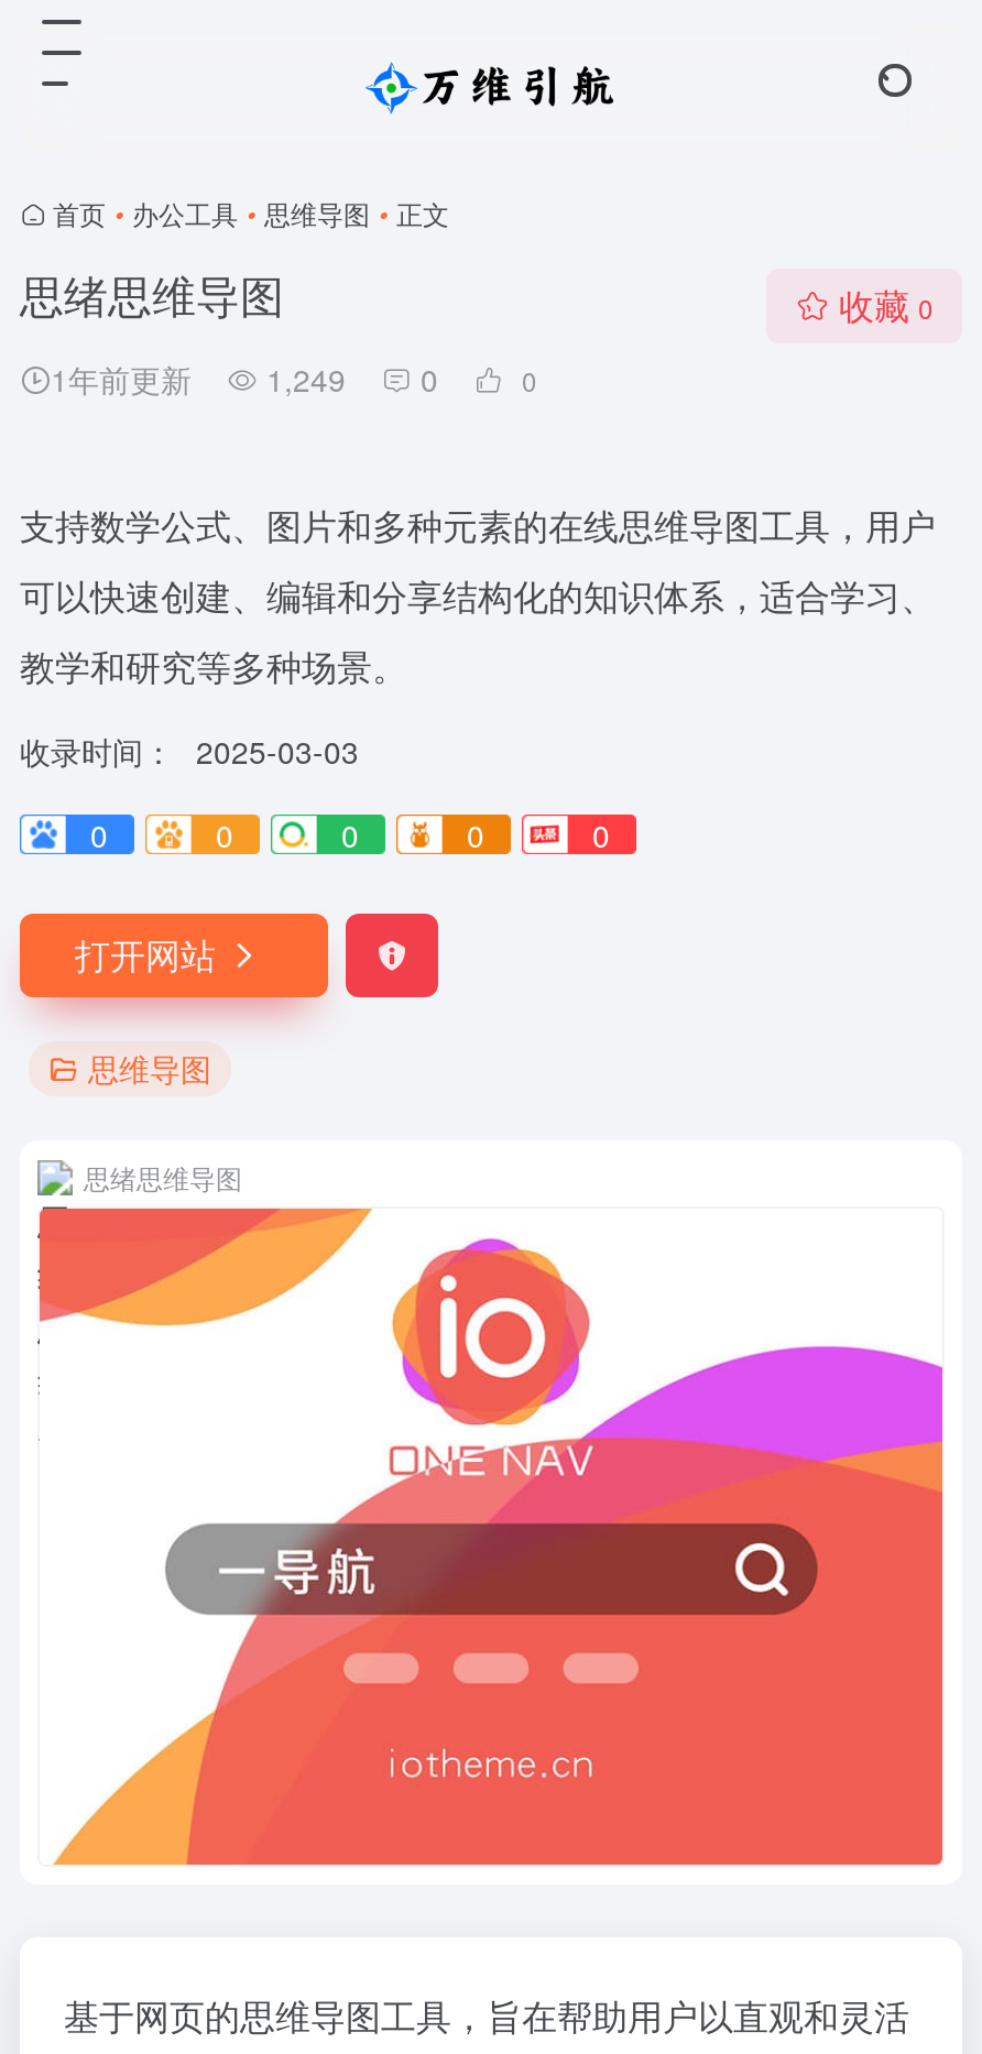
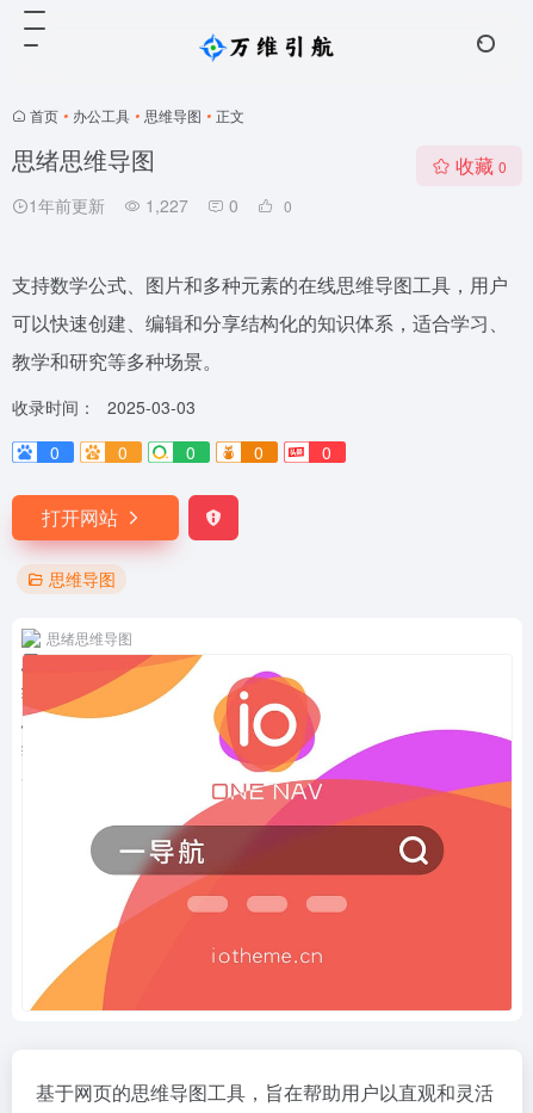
- 1年前更新 1,249 0
+ 1年前更新 1,227 0
